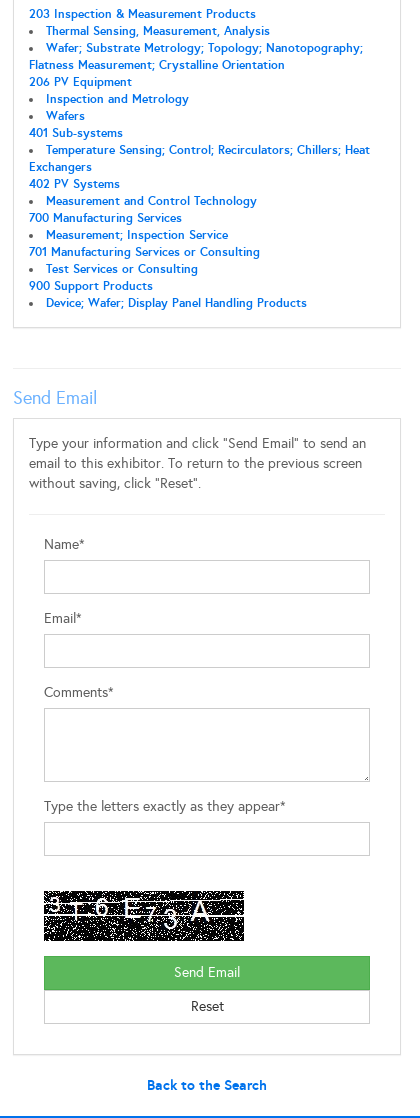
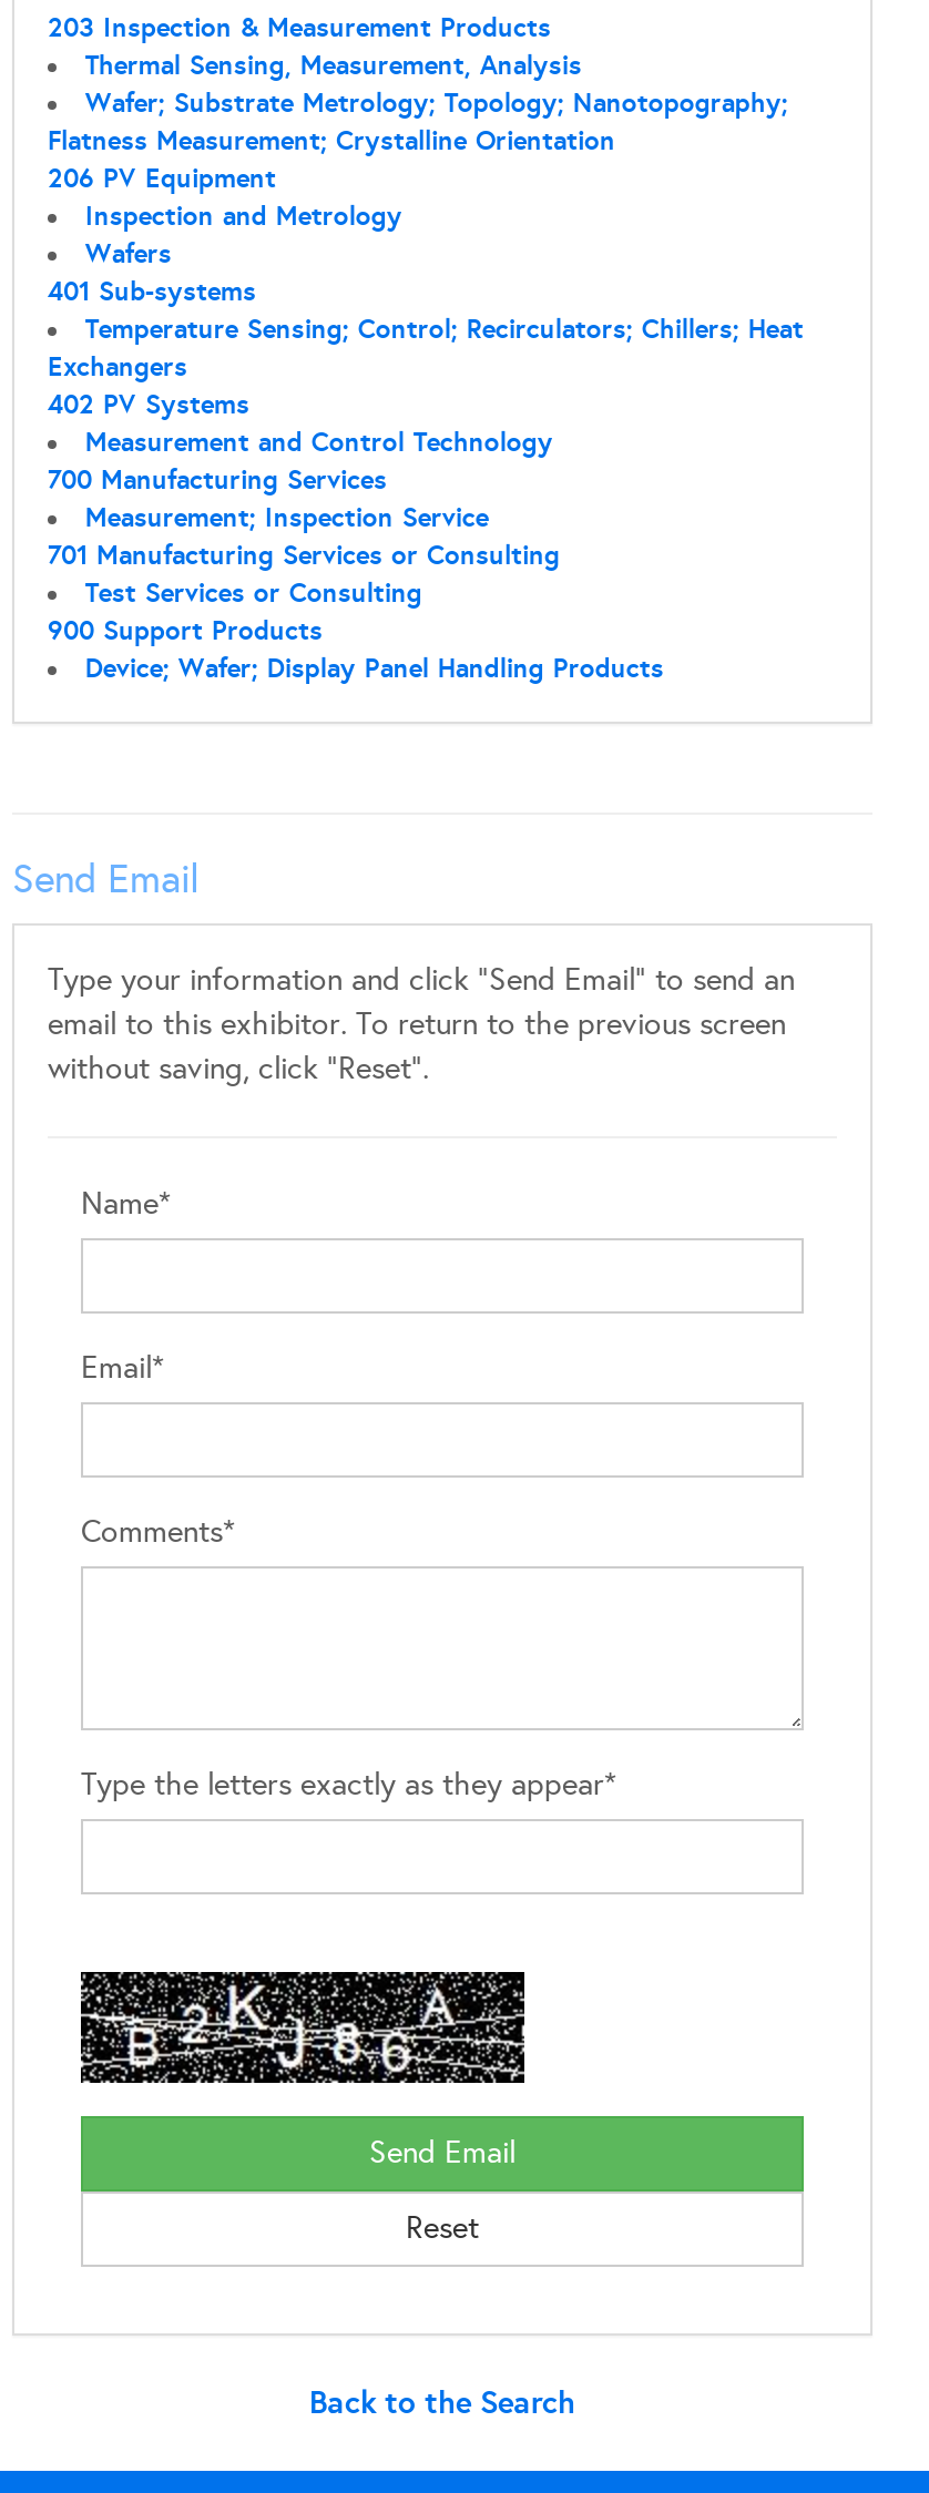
- [image]
+ [image]
